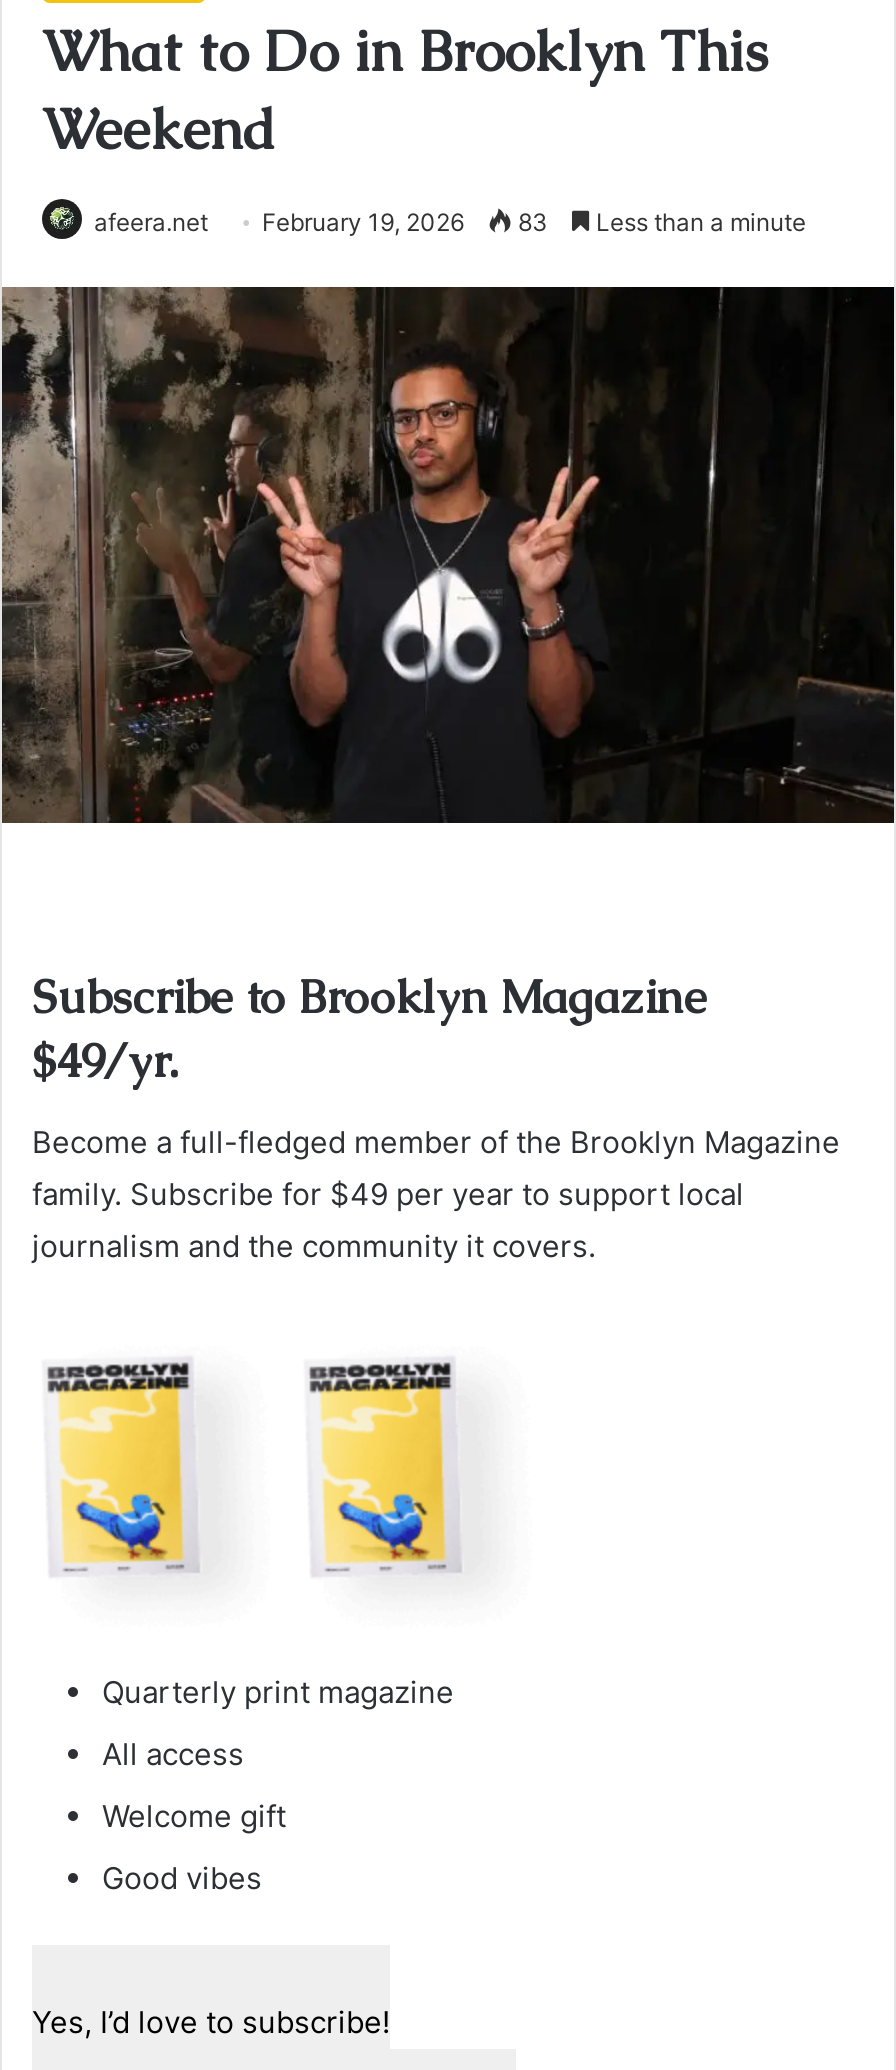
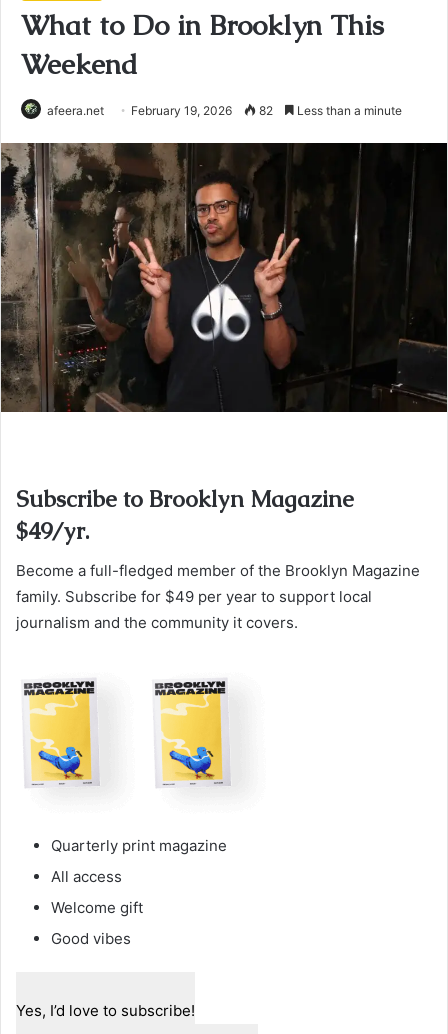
- afeera.net February 19, 2026 83 Less than a minute
+ afeera.net February 19, 2026 82 Less than a minute
